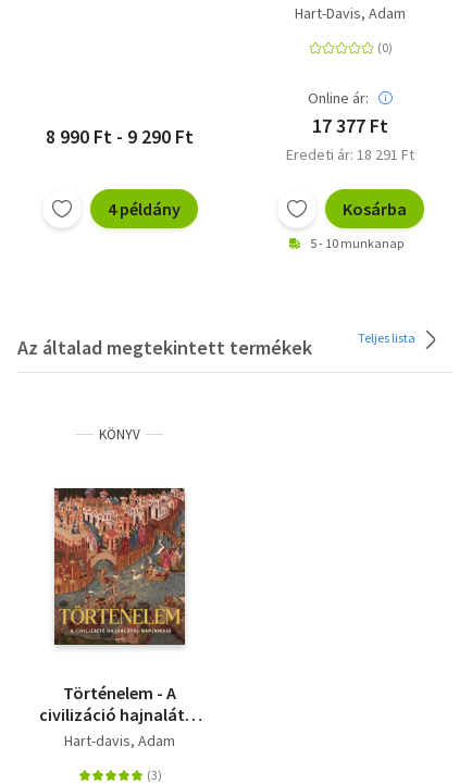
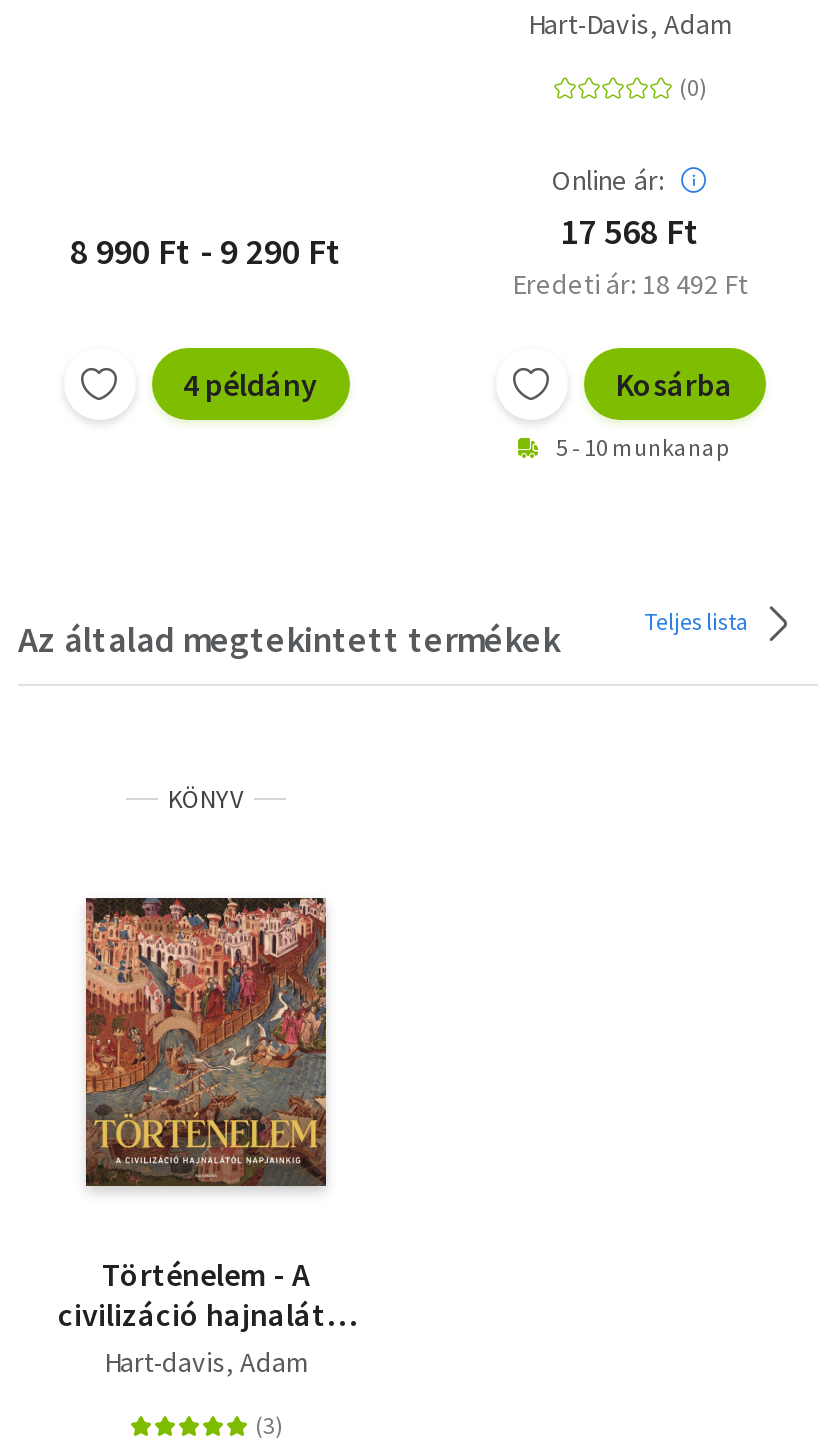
- 17 377 Ft
+ 17 568 Ft

- Eredeti ár: 18 291 Ft
+ Eredeti ár: 18 492 Ft
